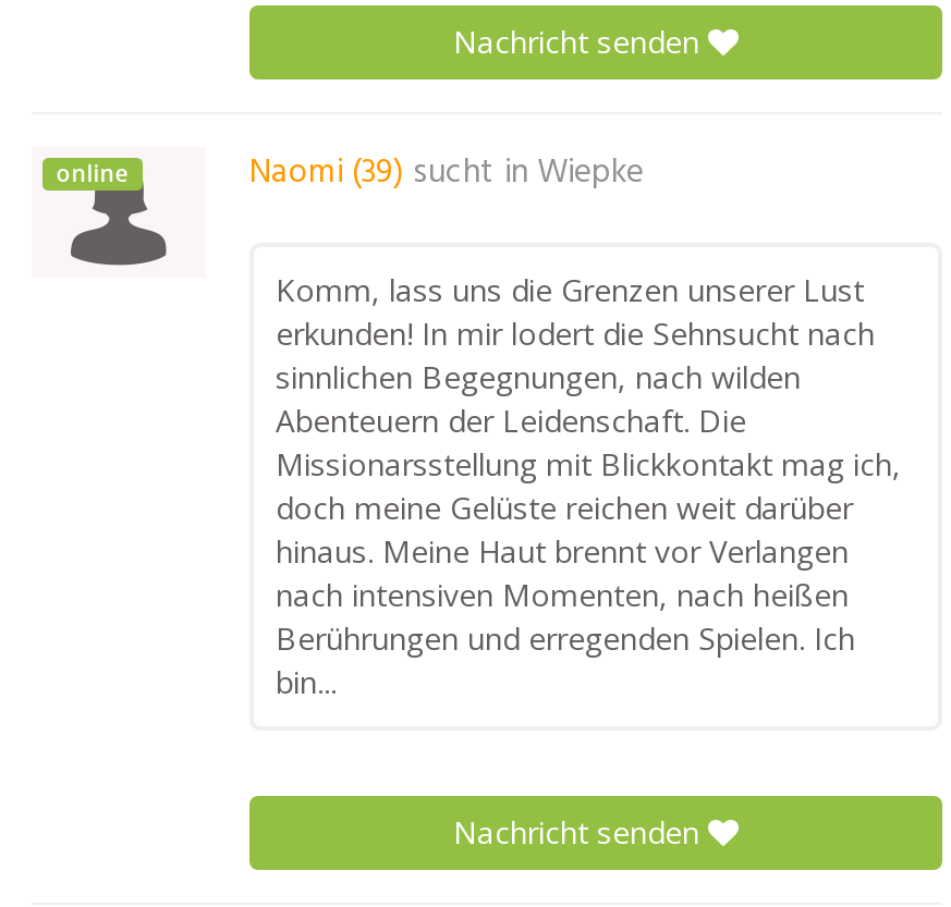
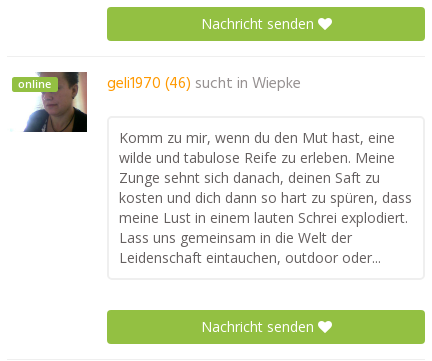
- [image]
- Naomi (39) sucht in Wiepke
+ [image]
+ geli1970 (46) sucht in Wiepke

- Komm, lass uns die Grenzen unserer Lust
- erkunden! In mir lodert die Sehnsucht nach
- sinnlichen Begegnungen, nach wilden
- Abenteuern der Leidenschaft. Die
- Missionarsstellung mit Blickkontakt mag ich,
- doch meine Gelüste reichen weit darüber
- hinaus. Meine Haut brennt vor Verlangen
- nach intensiven Momenten, nach heißen
- Berührungen und erregenden Spielen. Ich
- bin...
+ Komm zu mir, wenn du den Mut hast, eine
+ wilde und tabulose Reife zu erleben. Meine
+ Zunge sehnt sich danach, deinen Saft zu
+ kosten und dich dann so hart zu spüren, dass
+ meine Lust in einem lauten Schrei explodiert.
+ Lass uns gemeinsam in die Welt der
+ Leidenschaft eintauchen, outdoor oder...
